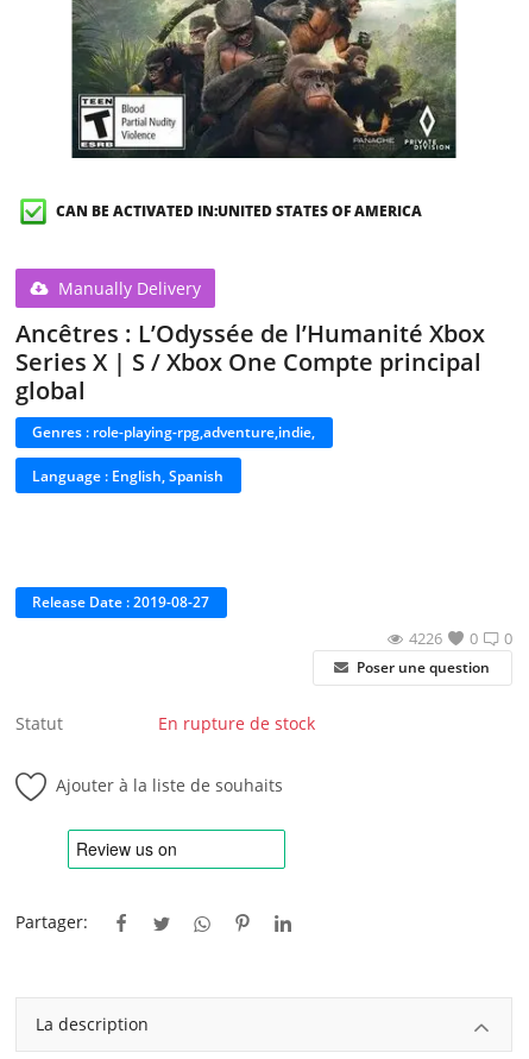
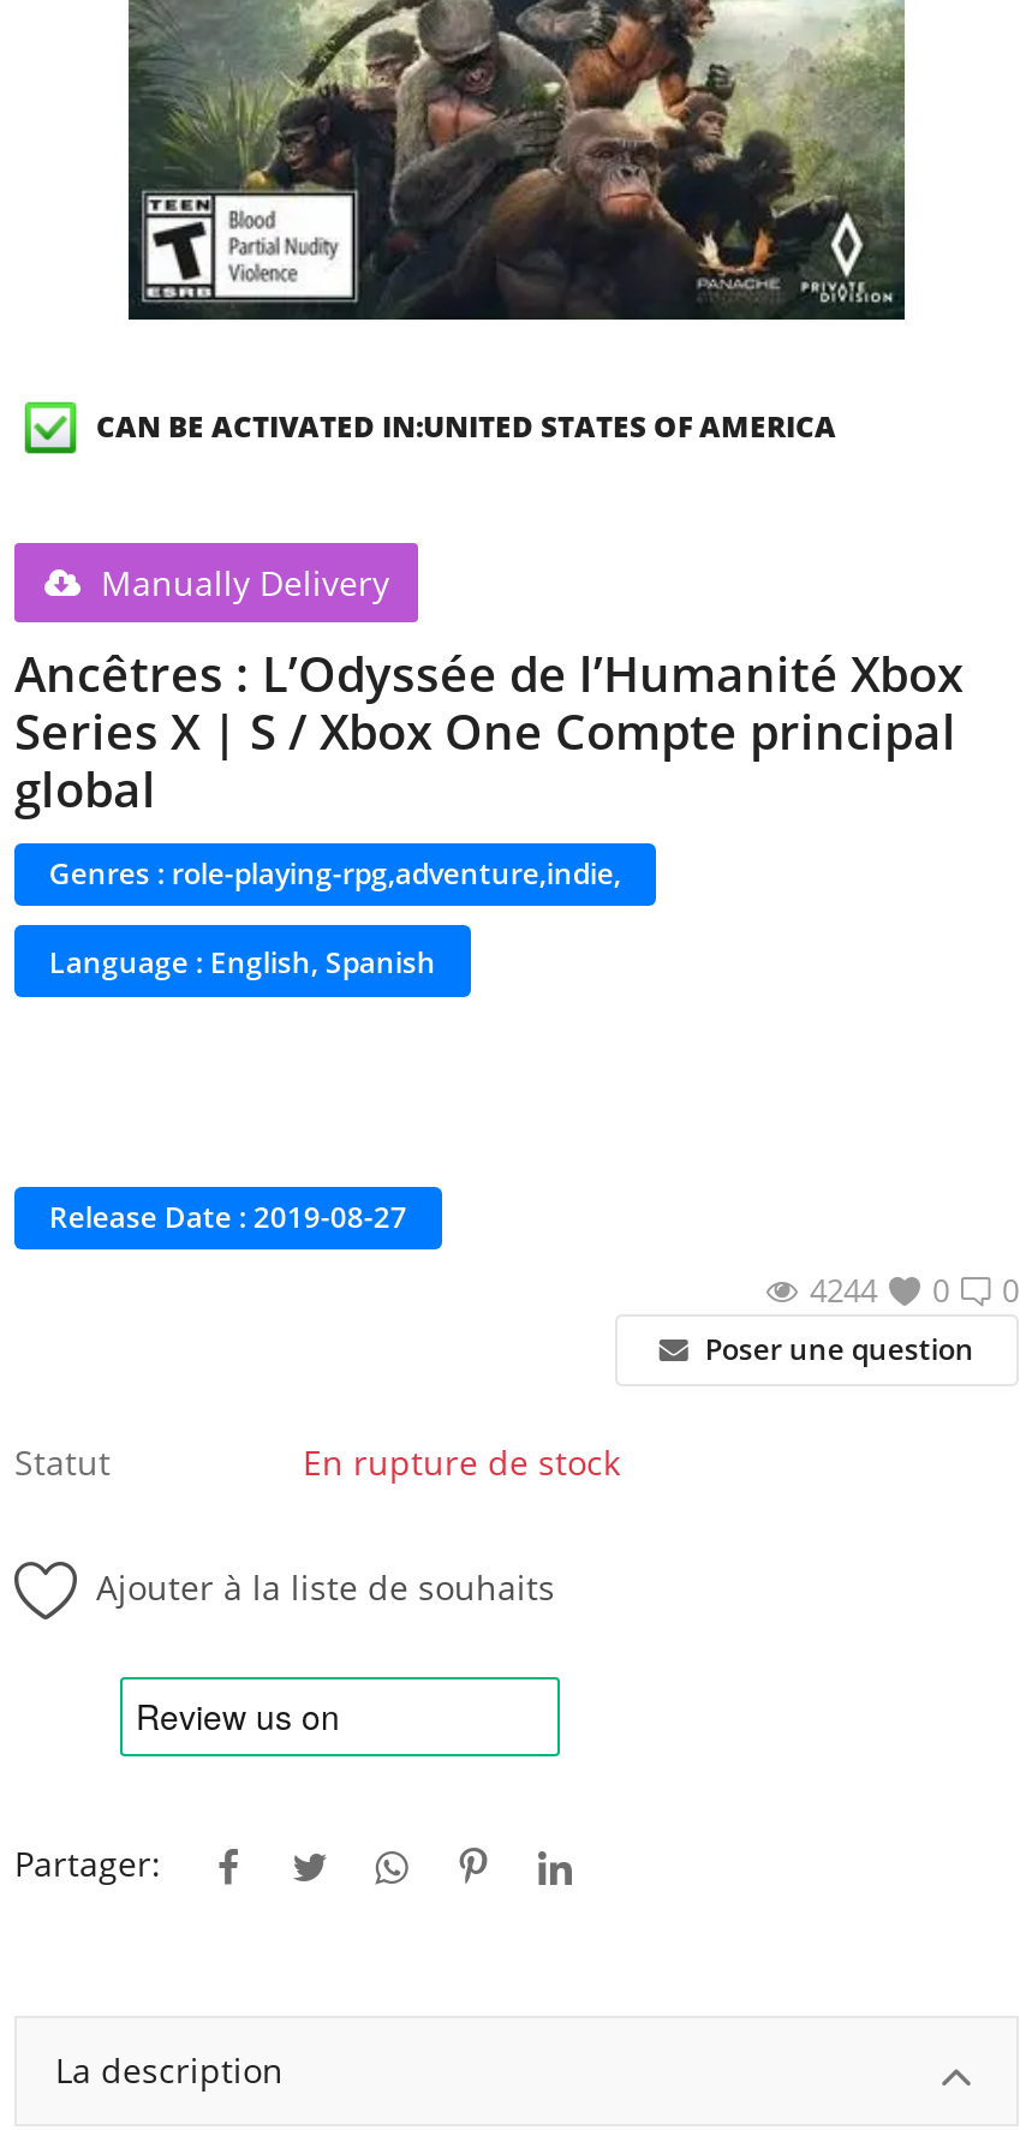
- 4226 0 0
+ 4244 0 0
